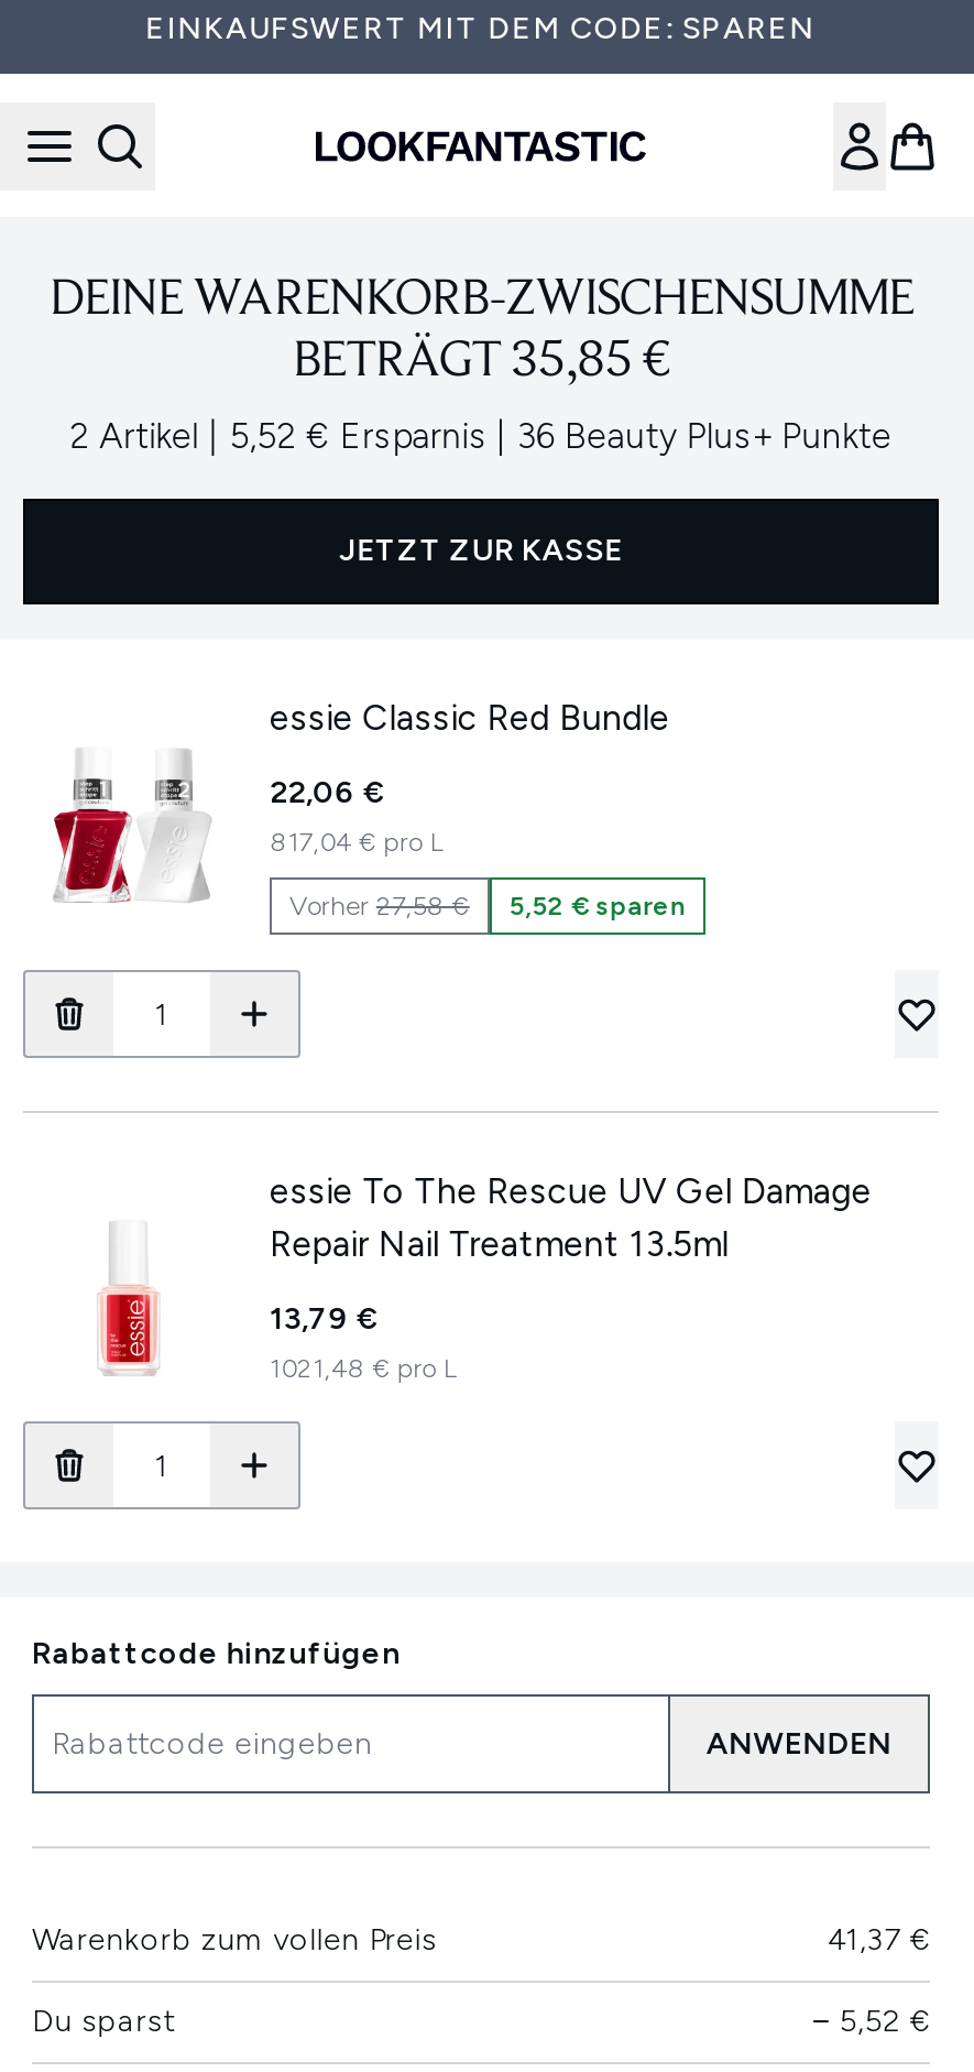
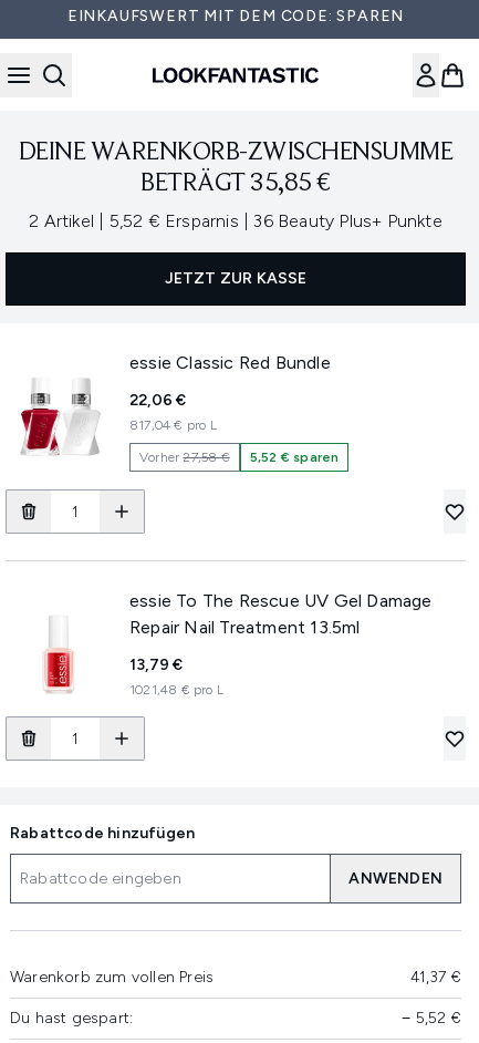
- Du sparst
+ Du hast gespart:
